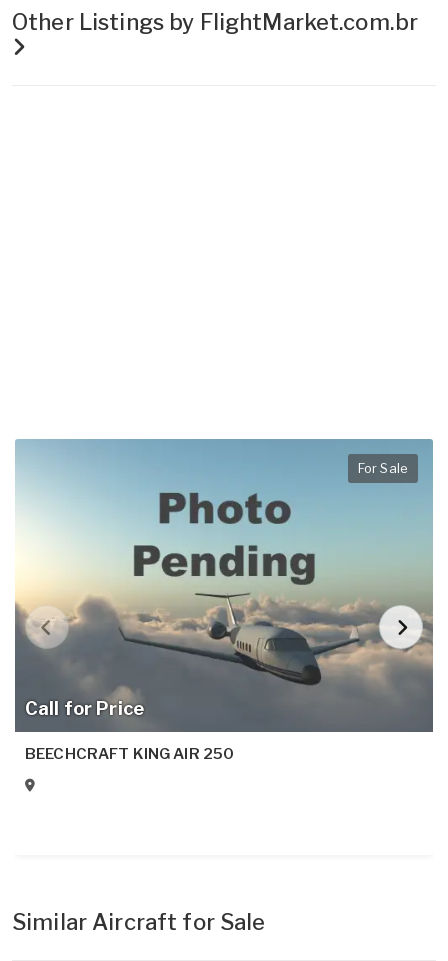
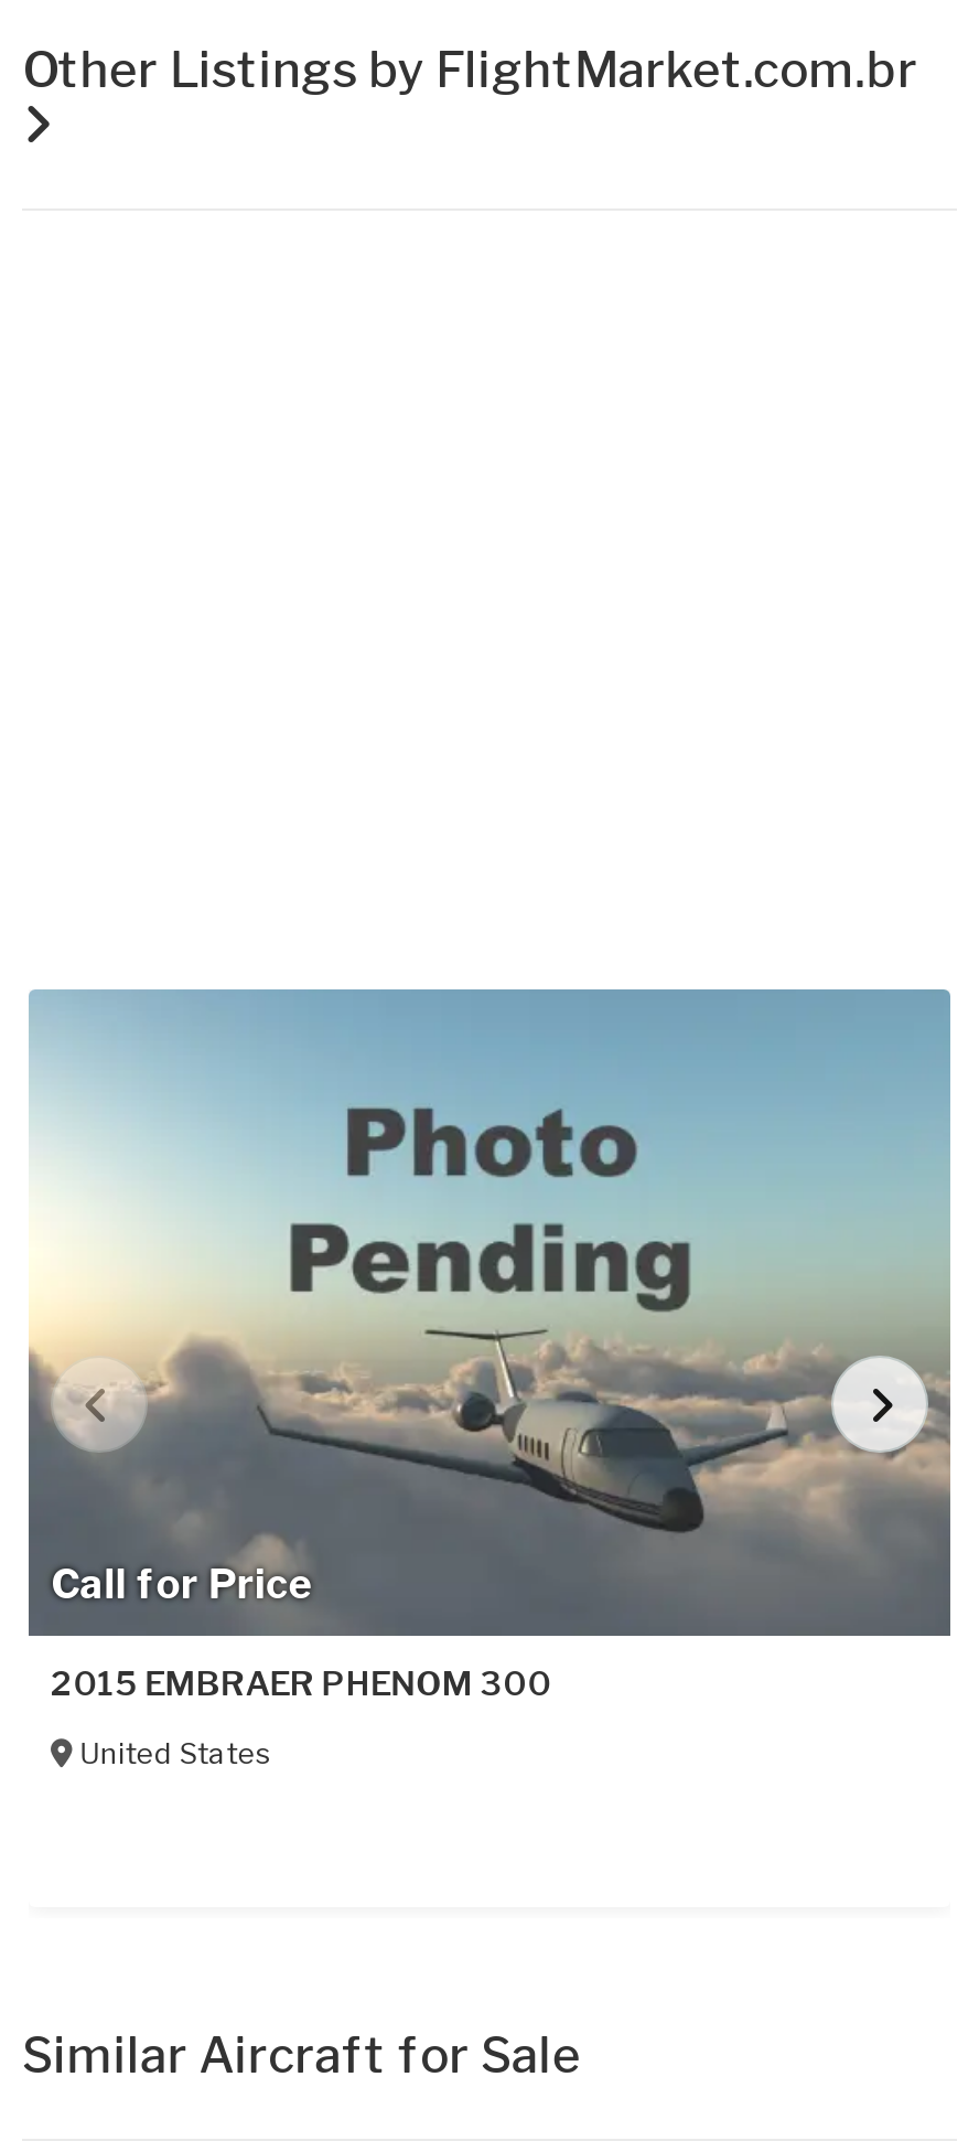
- For Sale
+ 2015 EMBRAER PHENOM 300

- BEECHCRAFT KING AIR 250
+ United States
